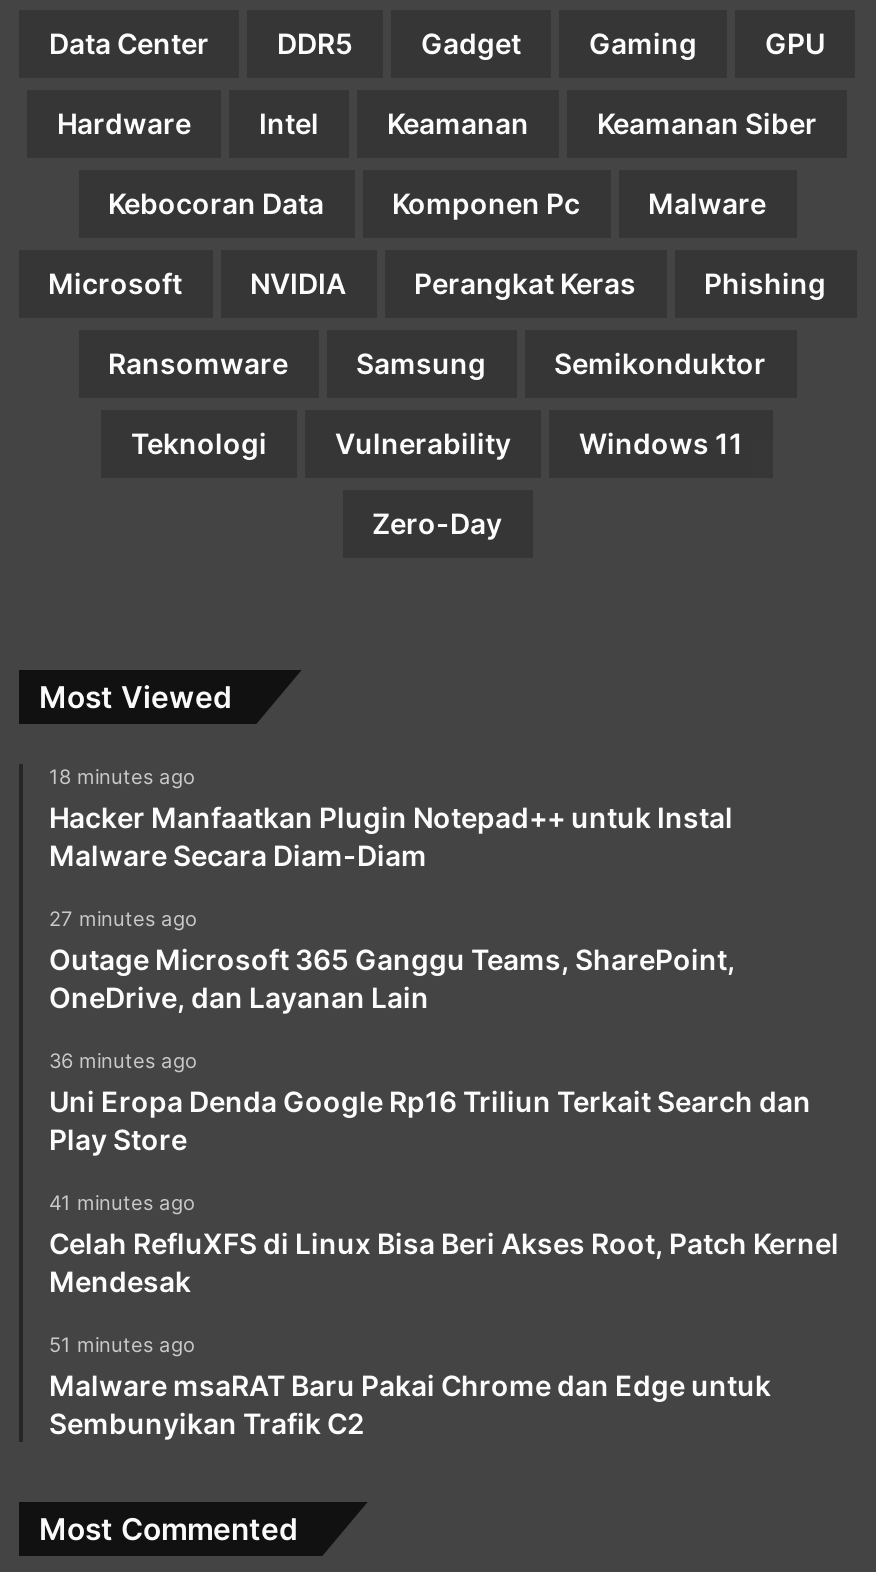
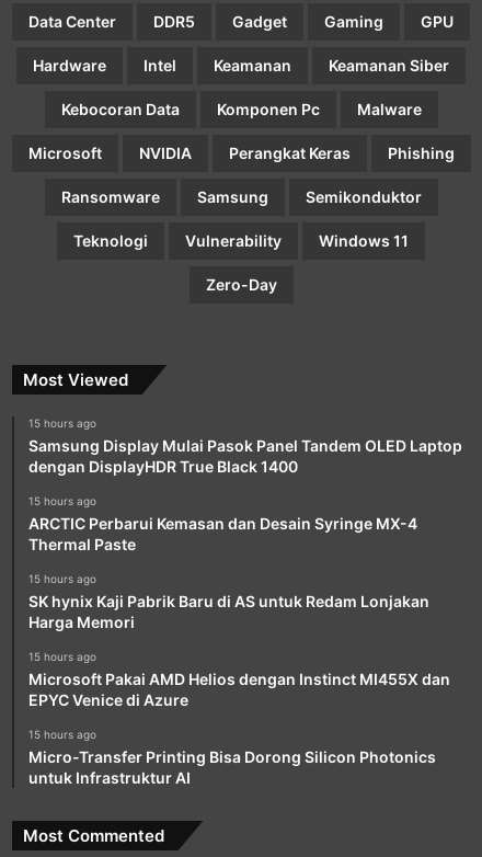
- 18 minutes ago
- Hacker Manfaatkan Plugin Notepad++ untuk Instal
- Malware Secara Diam-Diam
+ 15 hours ago
+ Samsung Display Mulai Pasok Panel Tandem OLED Laptop
+ dengan DisplayHDR True Black 1400

- 27 minutes ago
- Outage Microsoft 365 Ganggu Teams, SharePoint,
- OneDrive, dan Layanan Lain
+ 15 hours ago
+ ARCTIC Perbarui Kemasan dan Desain Syringe MX-4
+ Thermal Paste

- 36 minutes ago
- Uni Eropa Denda Google Rp16 Triliun Terkait Search dan
- Play Store
+ 15 hours ago
+ SK hynix Kaji Pabrik Baru di AS untuk Redam Lonjakan
+ Harga Memori

- 41 minutes ago
- Celah RefluXFS di Linux Bisa Beri Akses Root, Patch Kernel
- Mendesak
+ 15 hours ago
+ Microsoft Pakai AMD Helios dengan Instinct MI455X dan
+ EPYC Venice di Azure

- 51 minutes ago
- Malware msaRAT Baru Pakai Chrome dan Edge untuk
- Sembunyikan Trafik C2
+ 15 hours ago
+ Micro-Transfer Printing Bisa Dorong Silicon Photonics
+ untuk Infrastruktur AI
